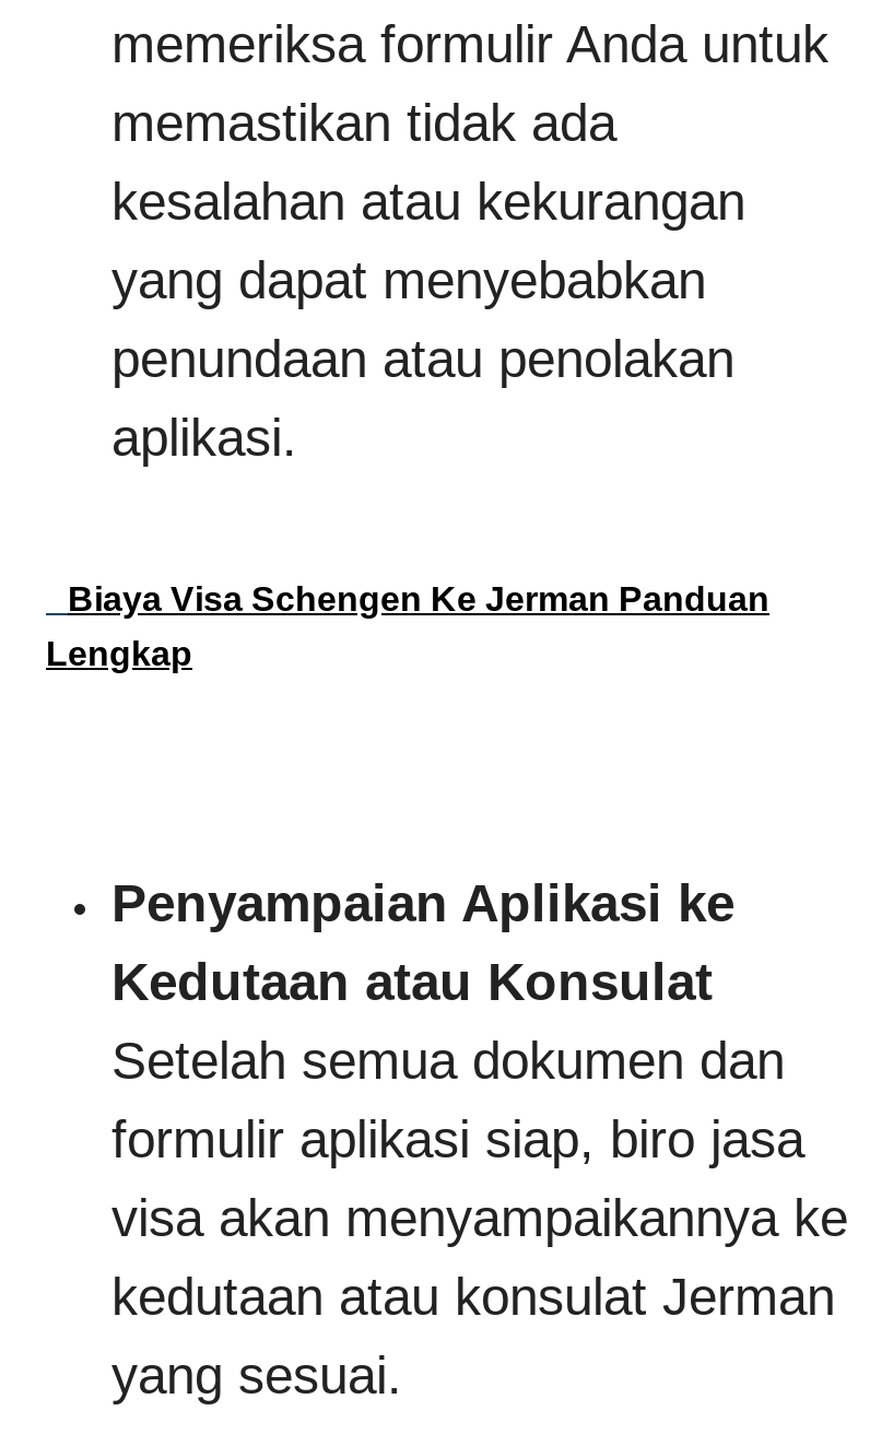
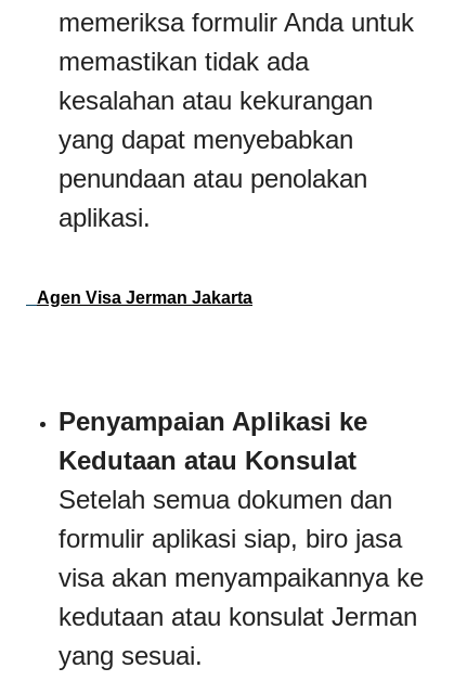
- Biaya Visa Schengen Ke Jerman Panduan
- Lengkap
+ Agen Visa Jerman Jakarta
